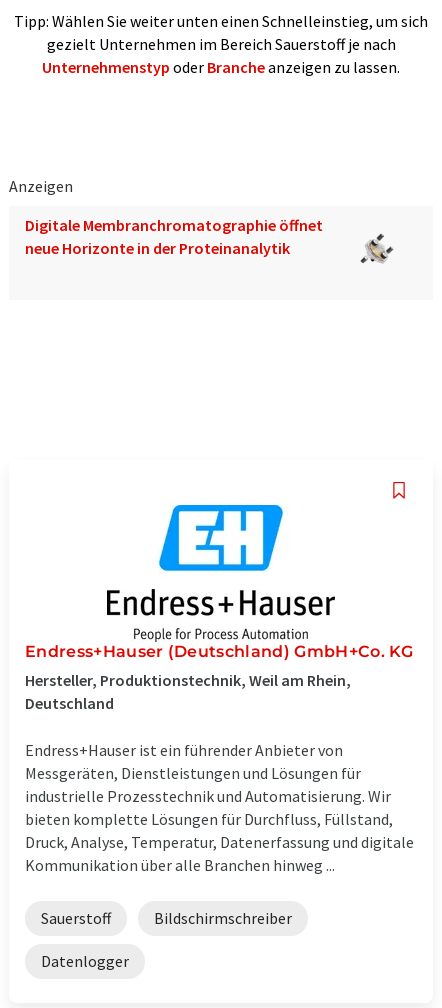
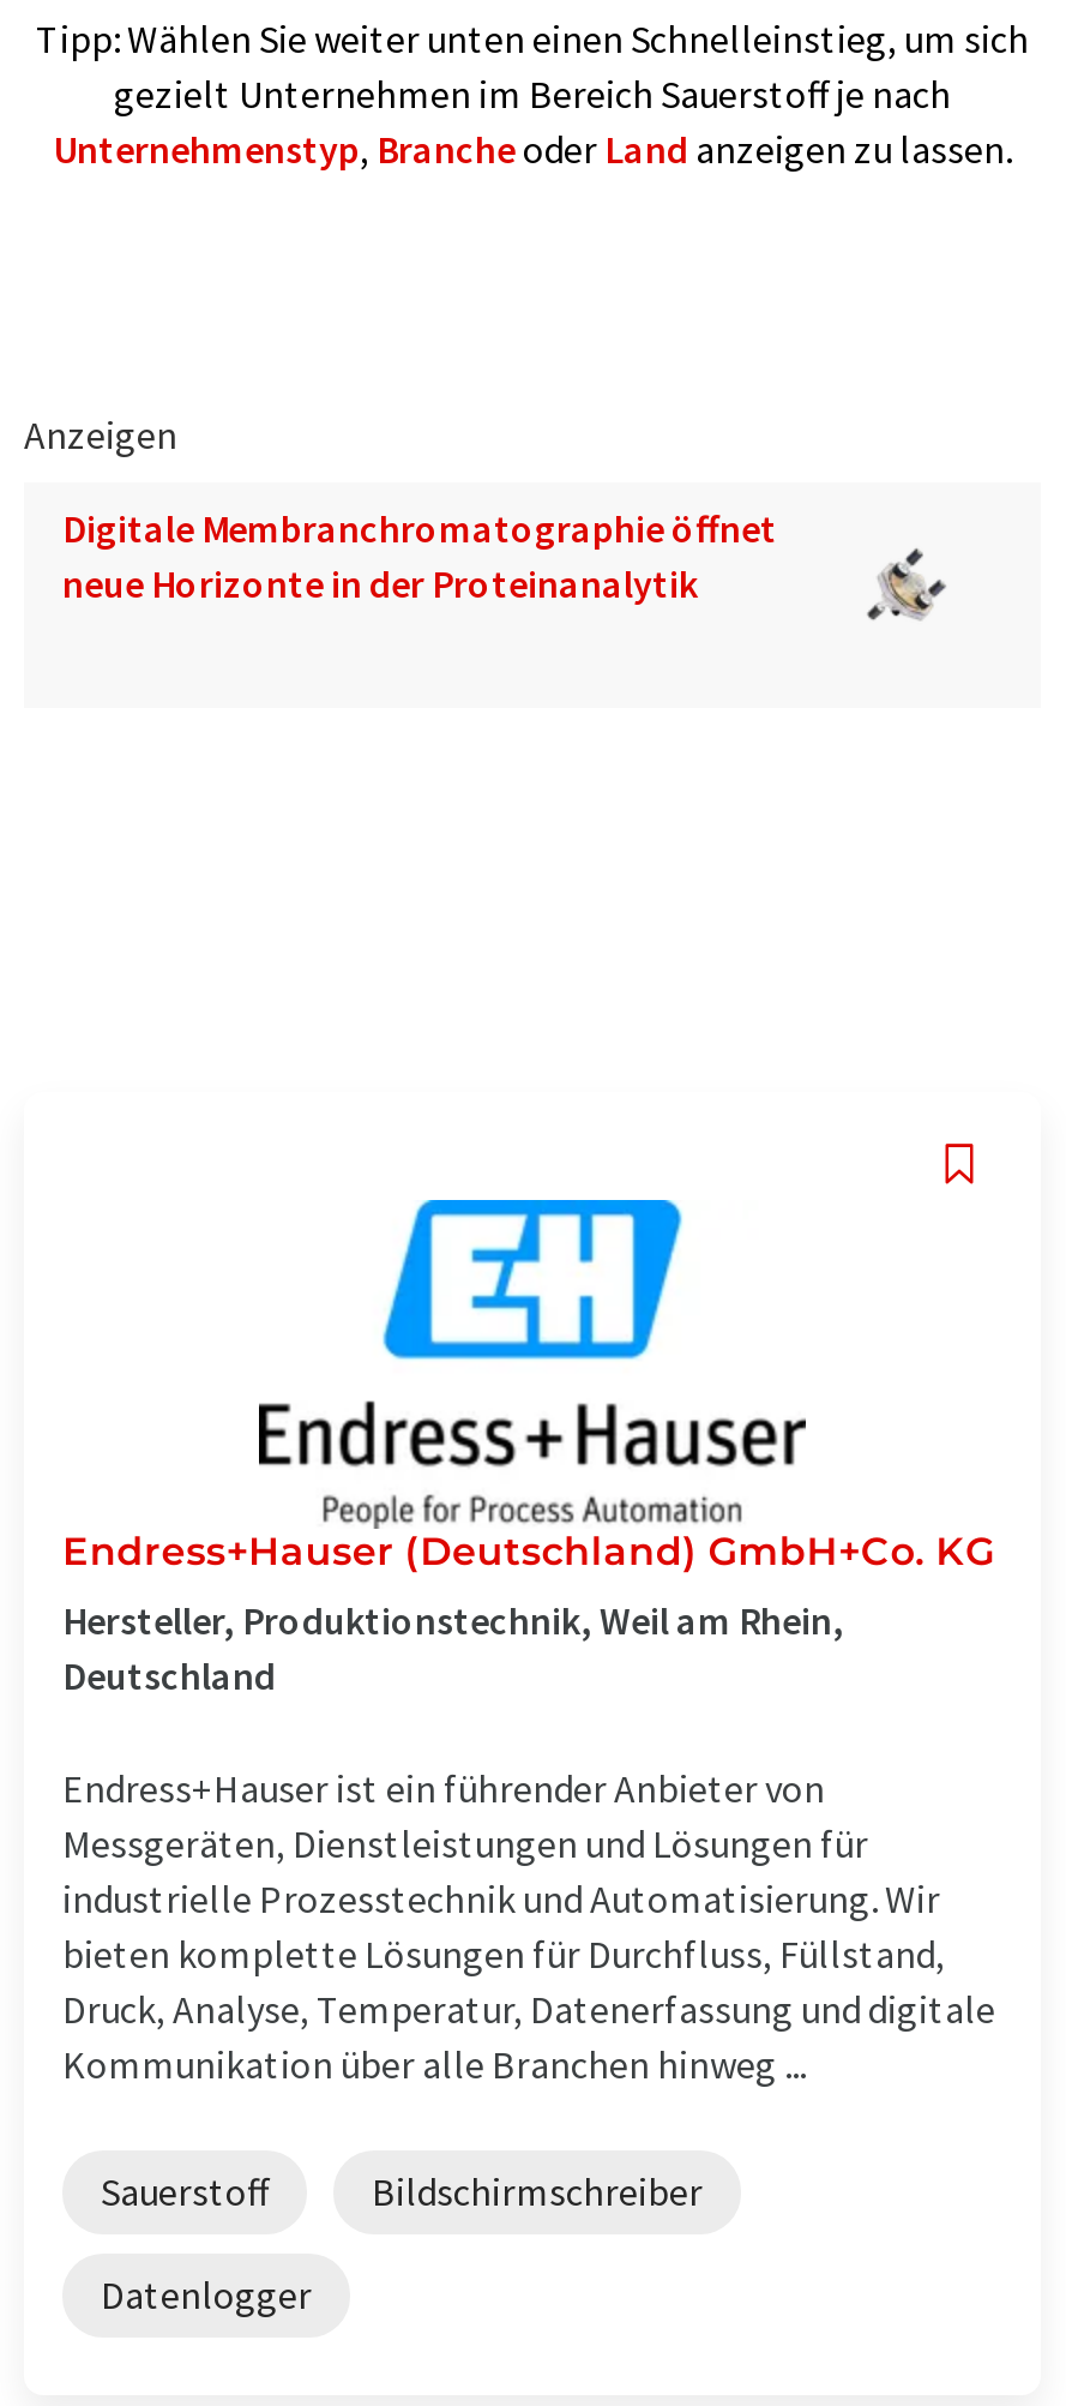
- Unternehmenstyp oder Branche anzeigen zu lassen.
+ Unternehmenstyp, Branche oder Land anzeigen zu lassen.
